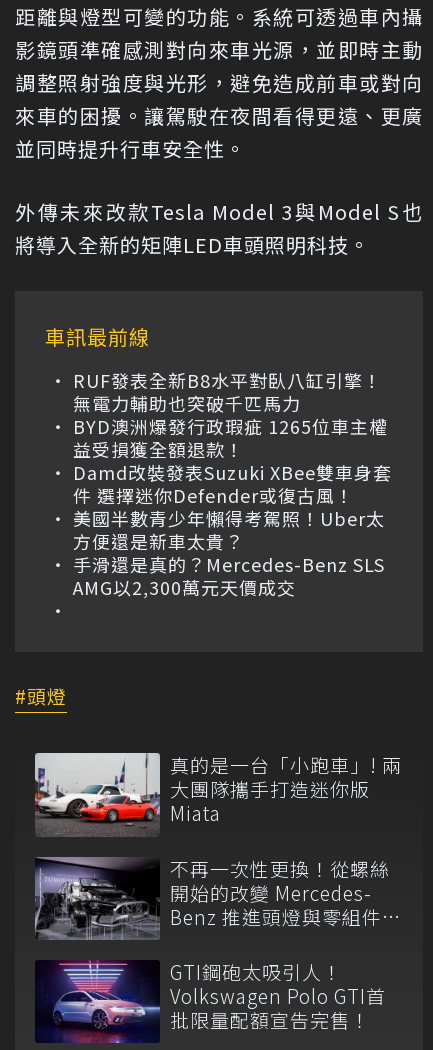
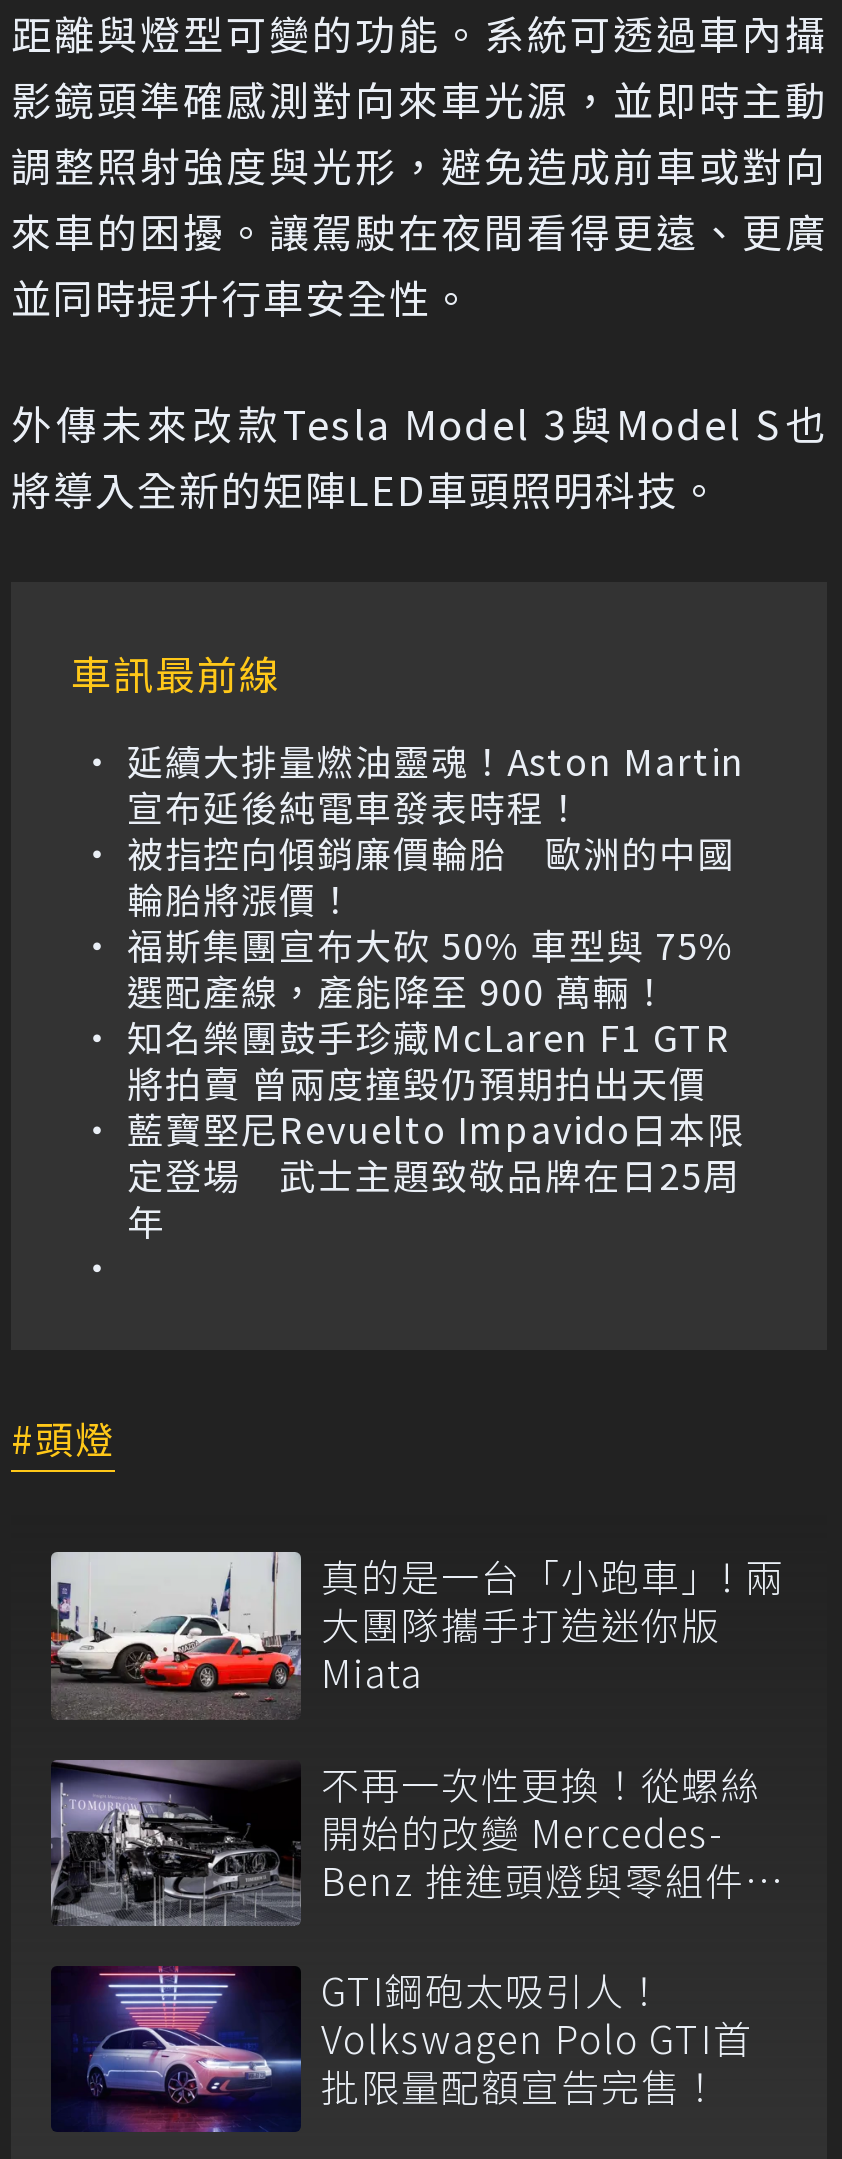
- RUF發表全新B8水平對臥八缸引擎！
- 無電力輔助也突破千匹馬力
- BYD澳洲爆發行政瑕疵 1265位車主權
- 益受損獲全額退款！
- Damd改裝發表Suzuki XBee雙車身套
- 件 選擇迷你Defender或復古風！
- 美國半數青少年懶得考駕照！Uber太
- 方便還是新車太貴？
- 手滑還是真的？Mercedes-Benz SLS
- AMG以2,300萬元天價成交
+ 延續大排量燃油靈魂！Aston Martin
+ 宣布延後純電車發表時程！
+ 被指控向傾銷廉價輪胎 歐洲的中國
+ 輪胎將漲價！
+ 福斯集團宣布大砍 50% 車型與 75%
+ 選配產線，產能降至 900 萬輛！
+ 知名樂團鼓手珍藏McLaren F1 GTR
+ 將拍賣 曾兩度撞毀仍預期拍出天價
+ 藍寶堅尼Revuelto Impavido日本限
+ 定登場 武士主題致敬品牌在日25周
+ 年
